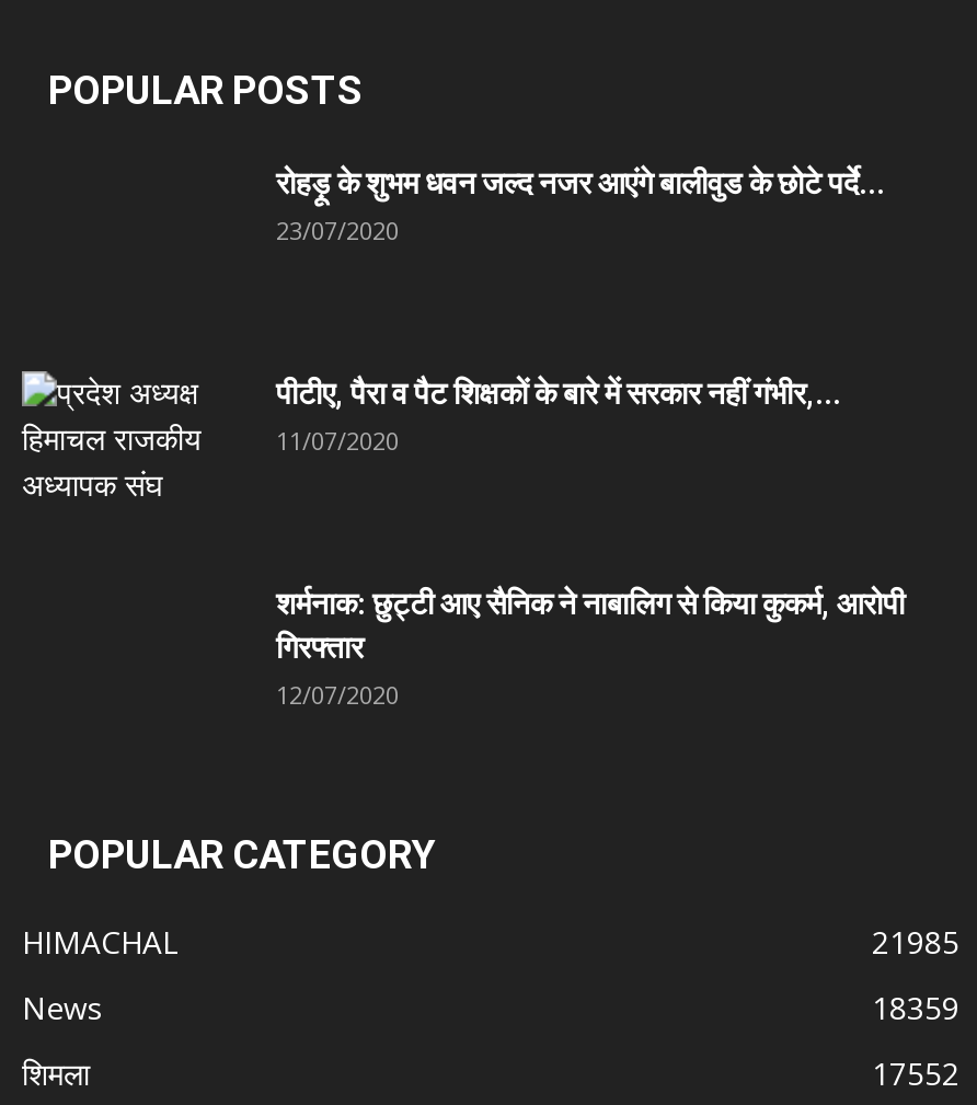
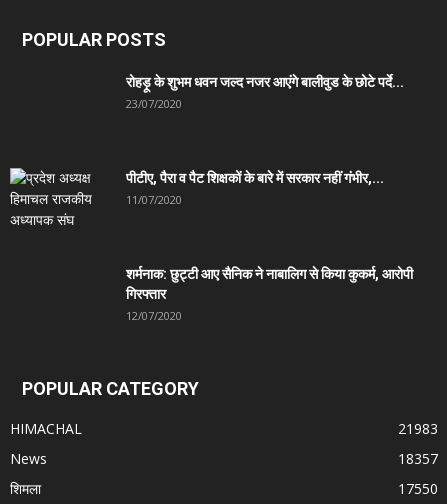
- 21985
+ 21983

- 18359
+ 18357

- 17552
+ 17550
